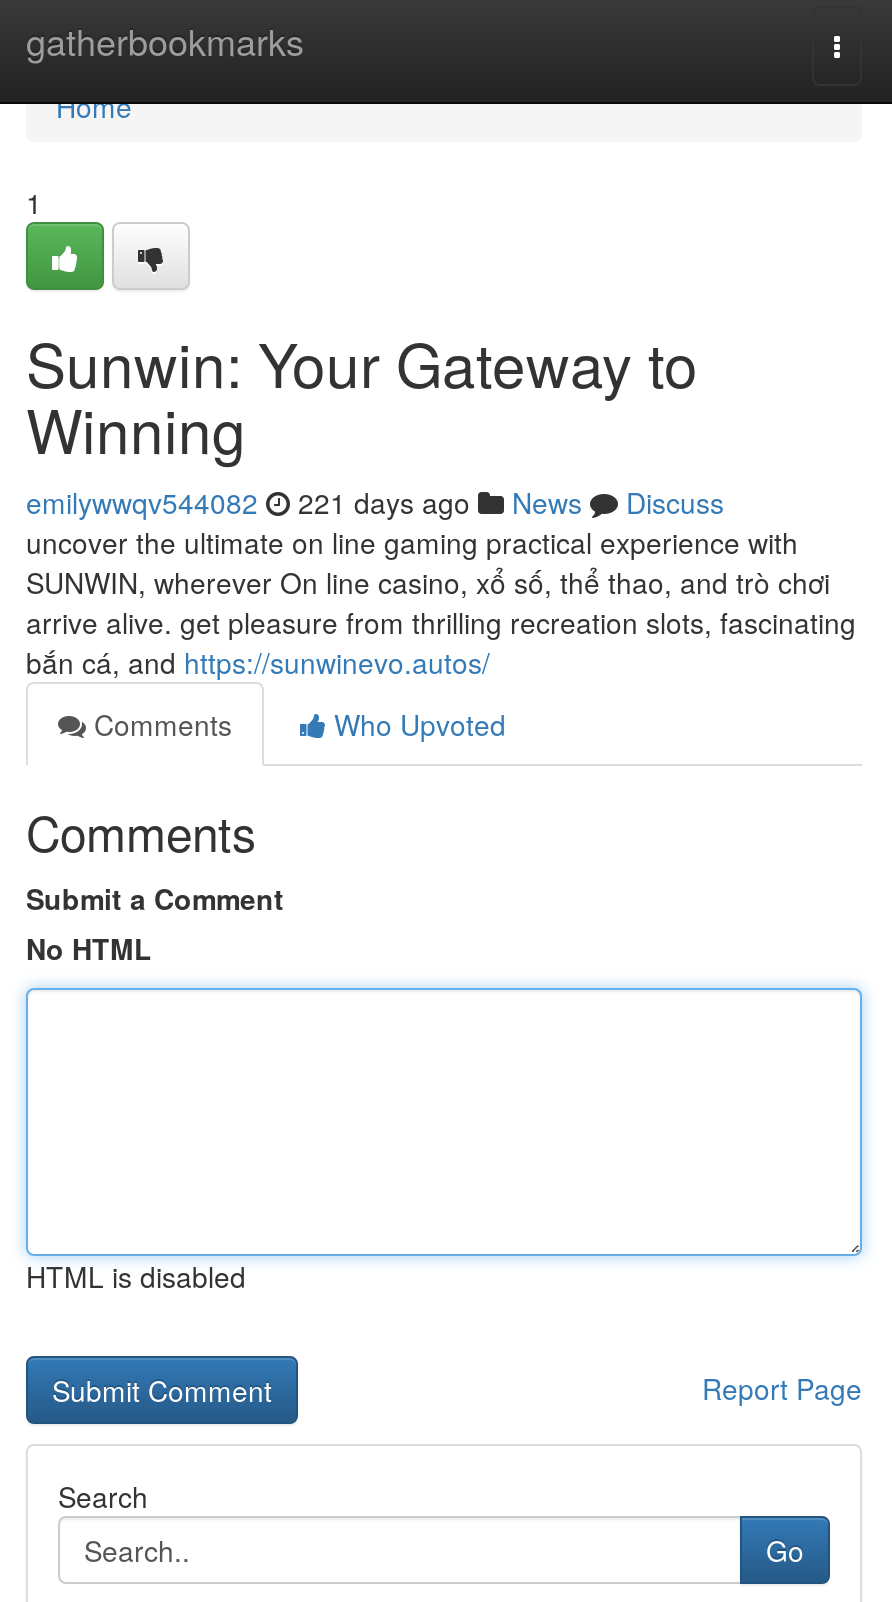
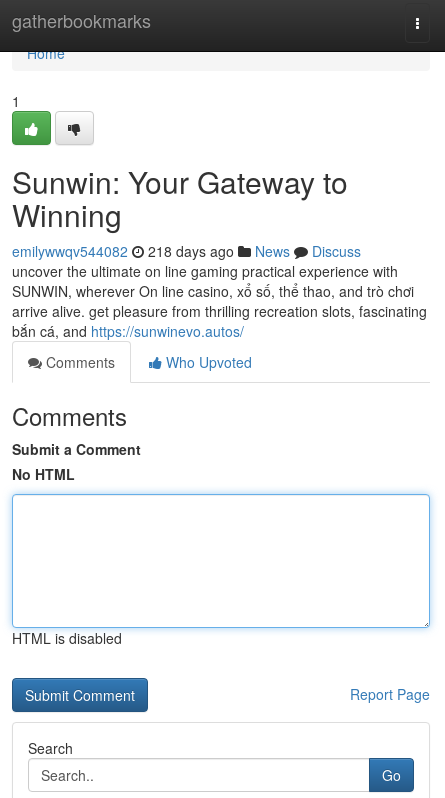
- emilywwqv544082 221 days ago News Discuss
+ emilywwqv544082 218 days ago News Discuss
